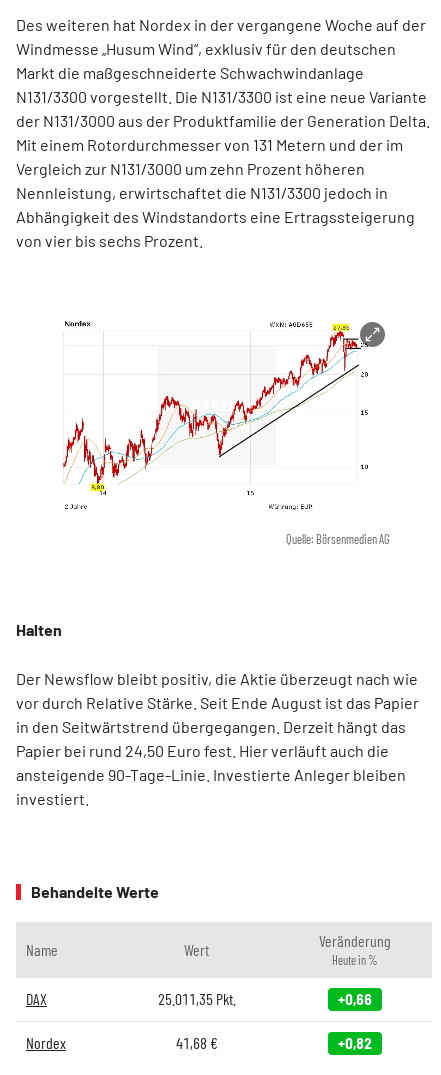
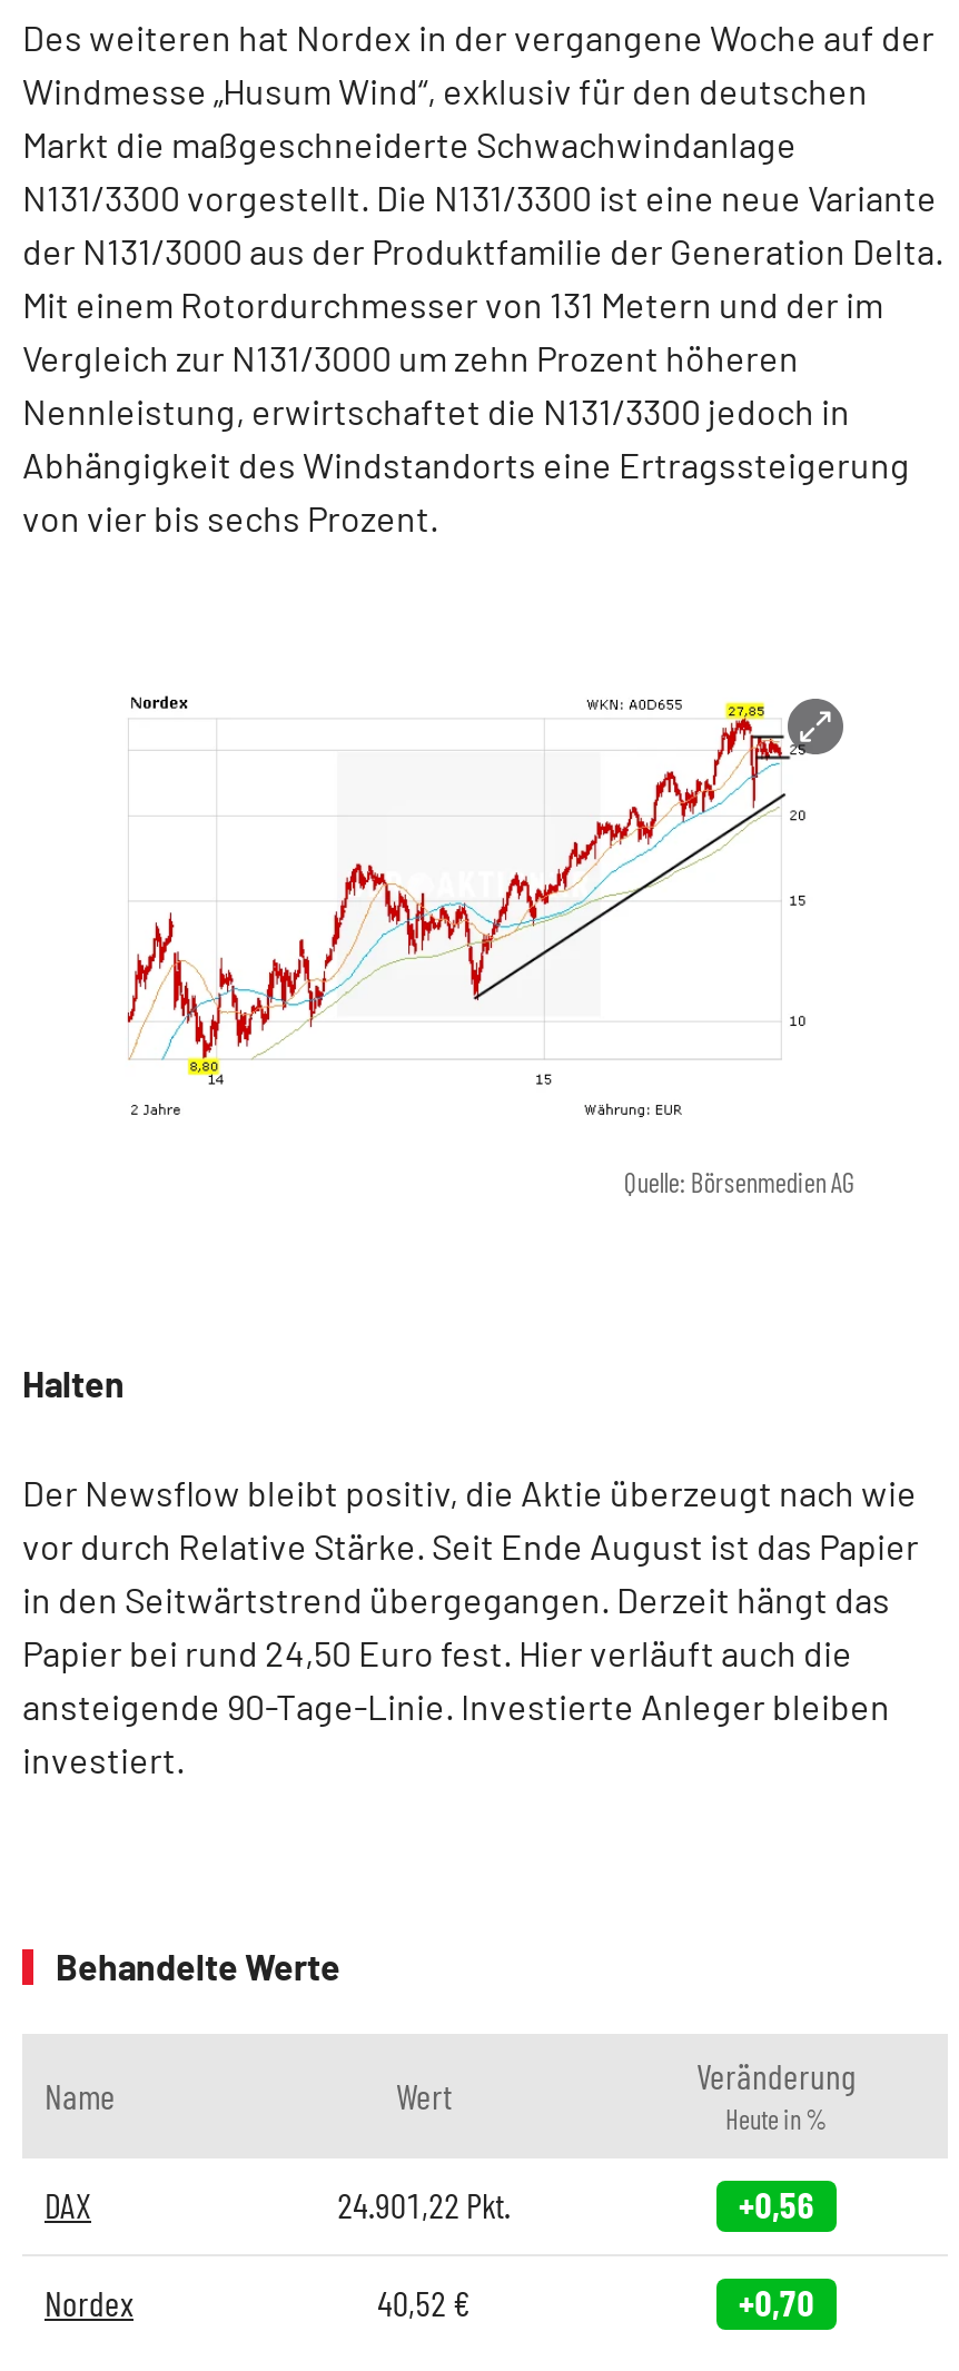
- 25.011,35 Pkt.
+ 24.901,22 Pkt.

- +0,66
+ +0,56

- 41,68 €
+ 40,52 €

- +0,82
+ +0,70
